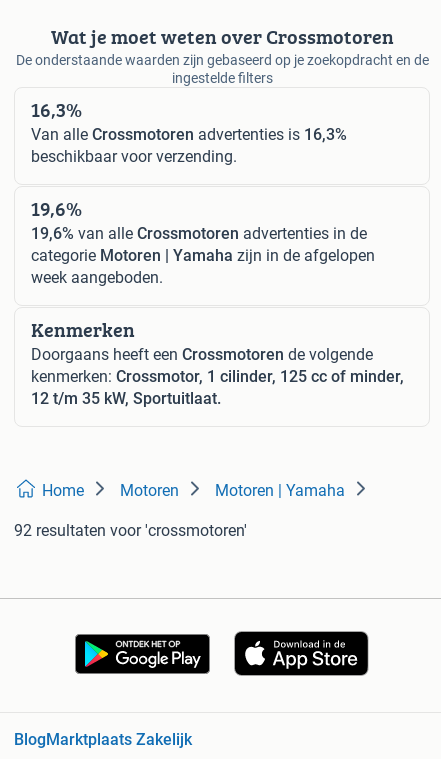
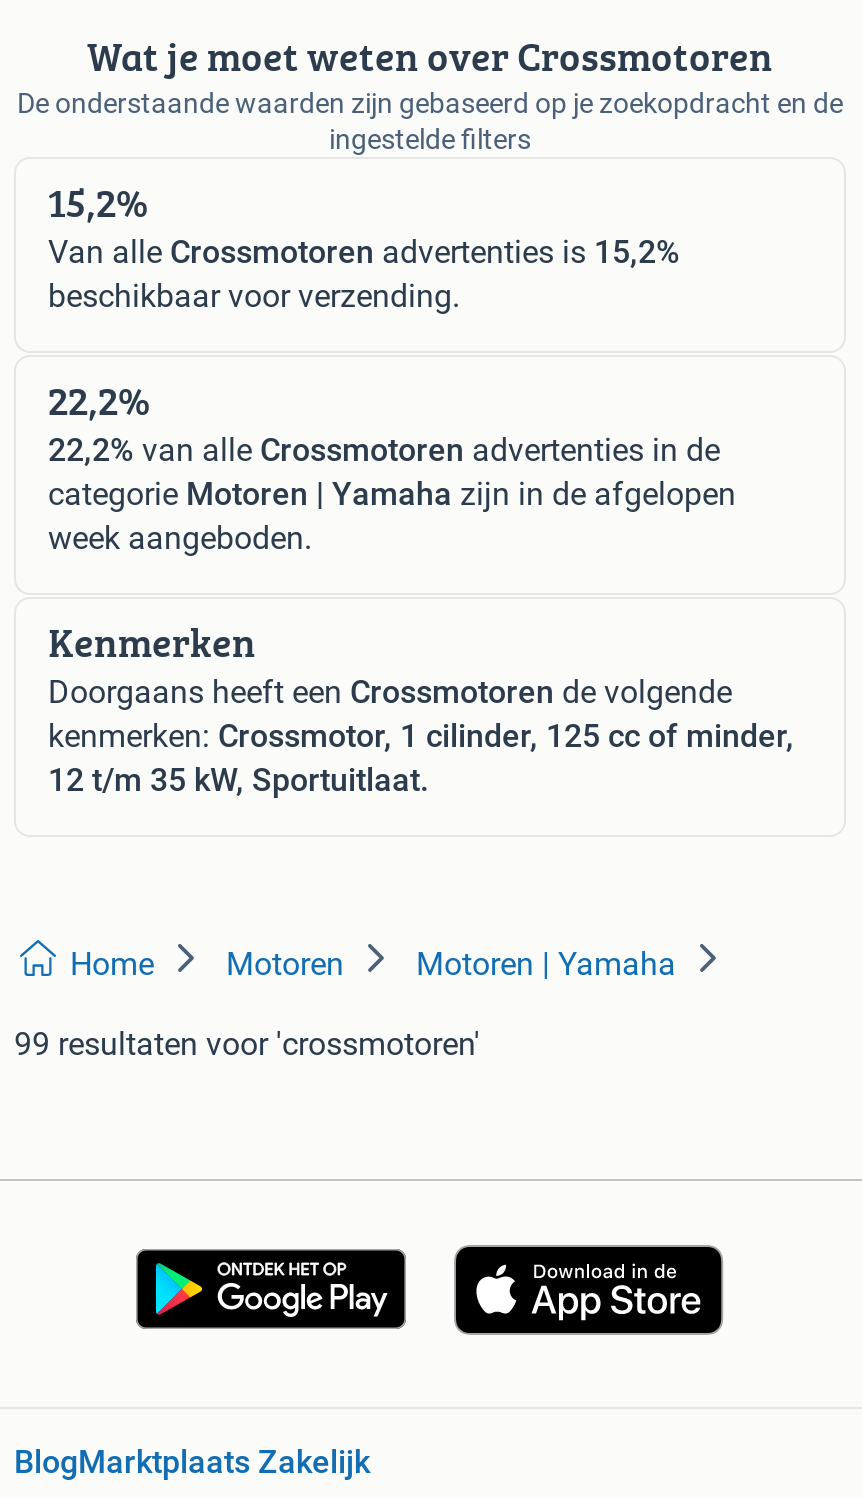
- 16,3%
+ 15,2%

- Van alle Crossmotoren advertenties is 16,3%
+ Van alle Crossmotoren advertenties is 15,2%

- 19,6%
+ 22,2%

- 19,6% van alle Crossmotoren advertenties in de
+ 22,2% van alle Crossmotoren advertenties in de

- 92 resultaten voor 'crossmotoren'
+ 99 resultaten voor 'crossmotoren'
